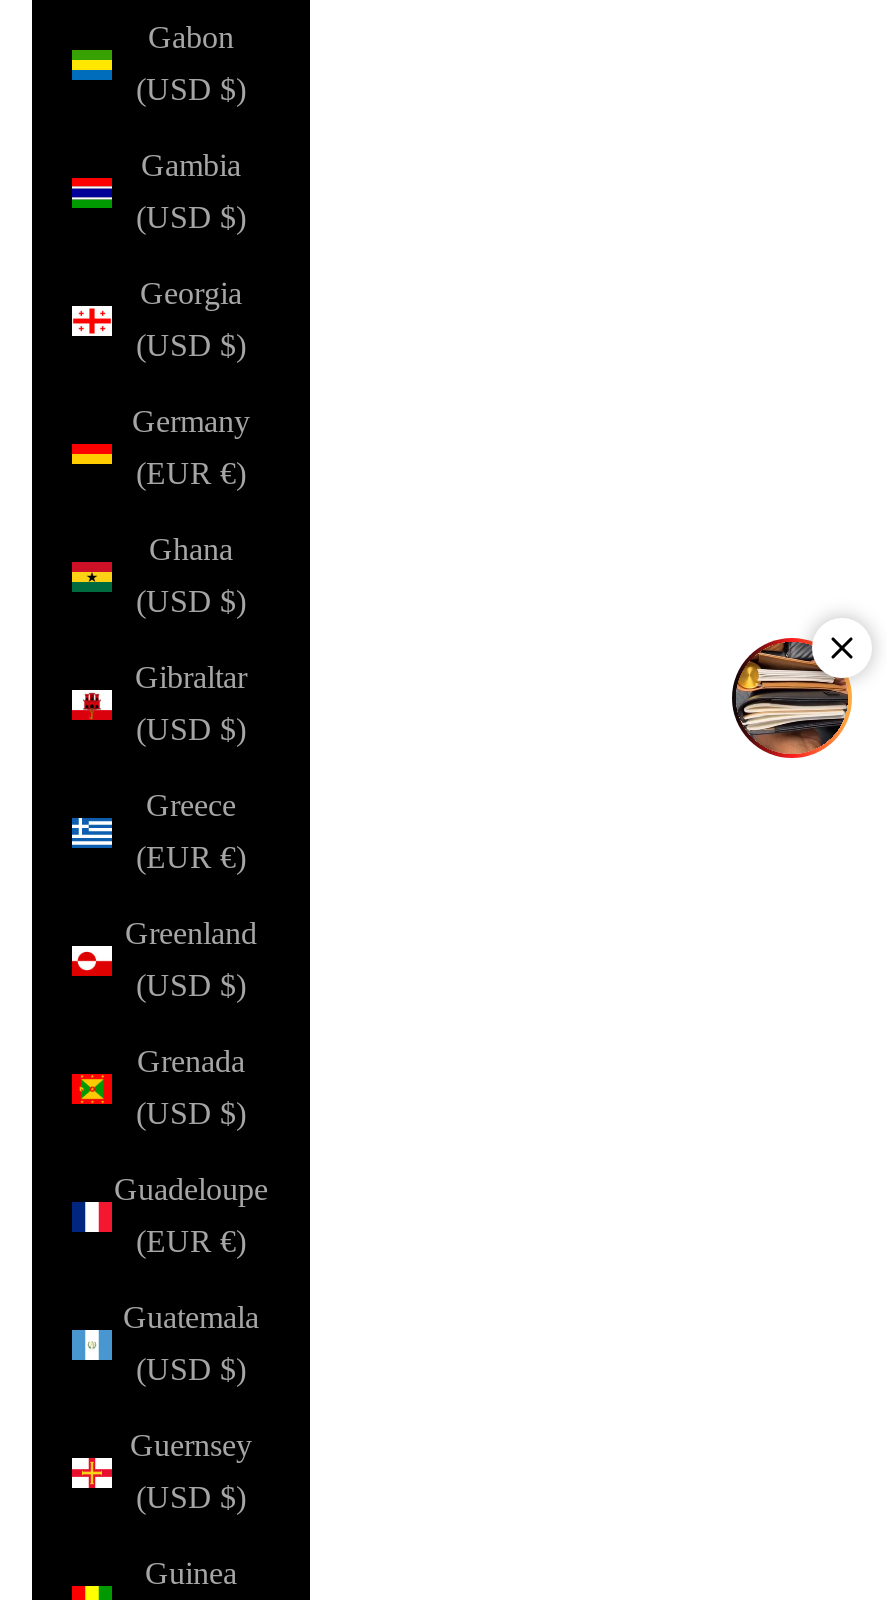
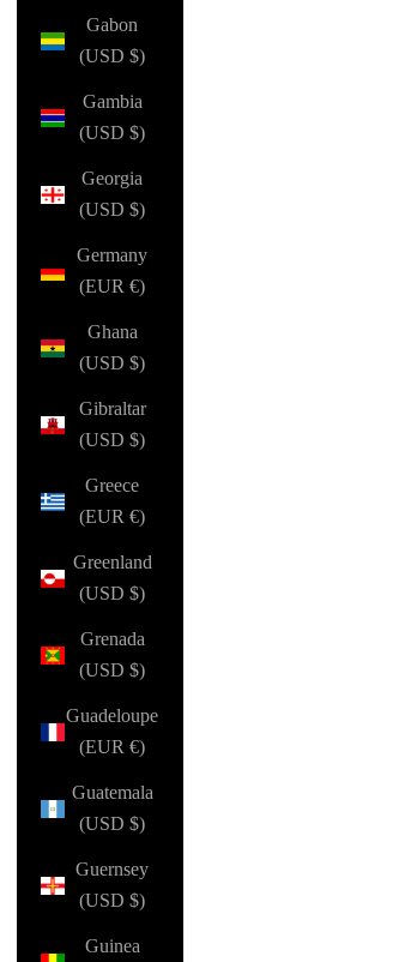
- [image]
